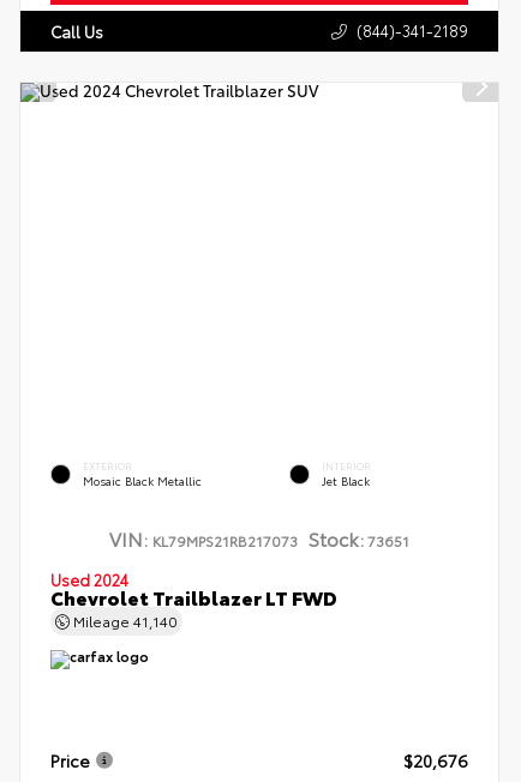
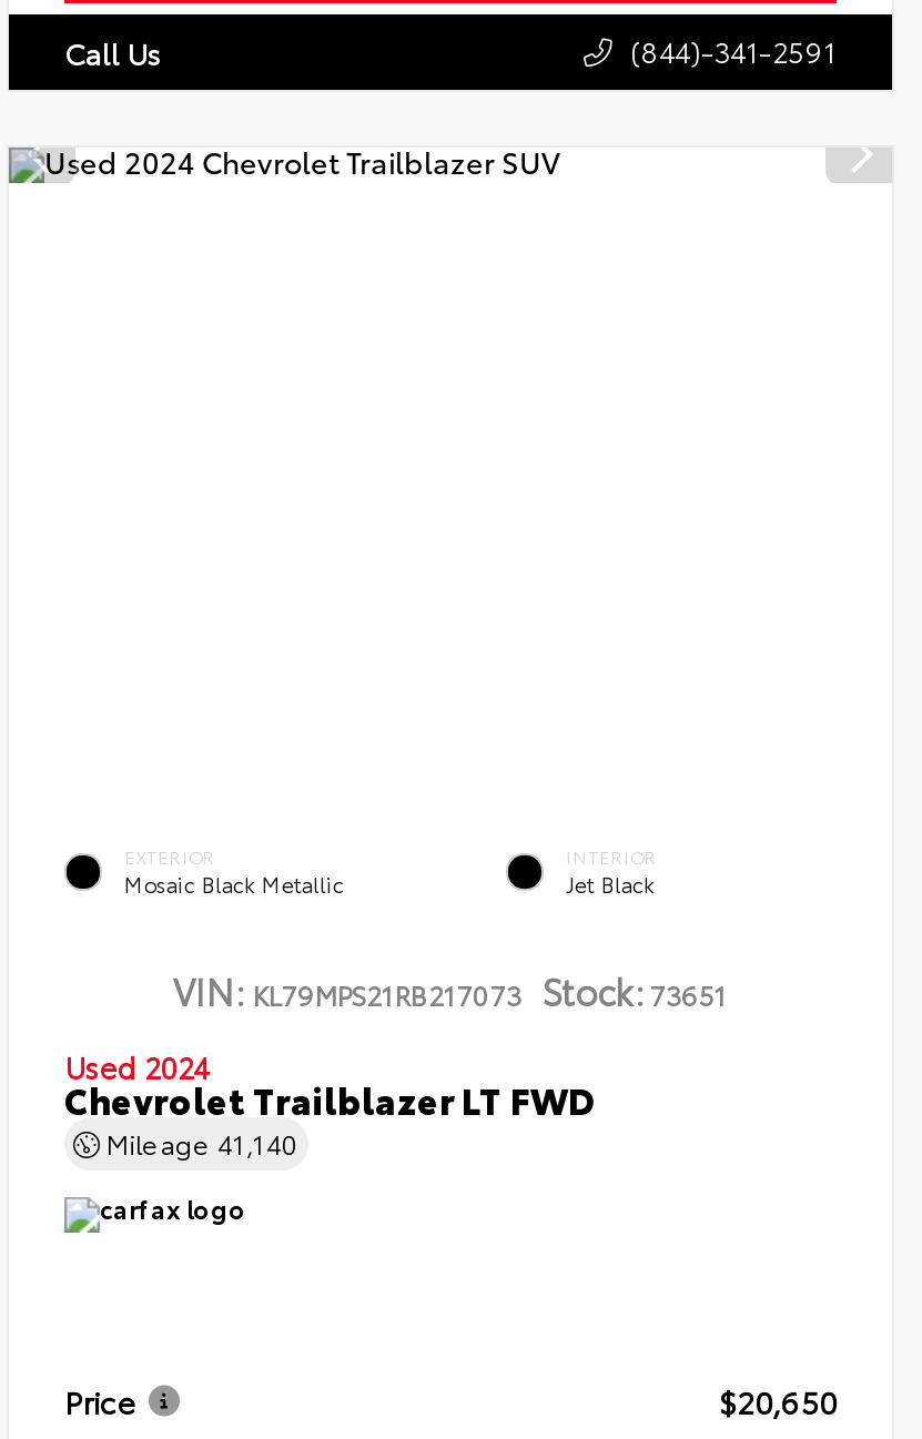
- (844)-341-2189
+ (844)-341-2591

- $20,676
+ $20,650
